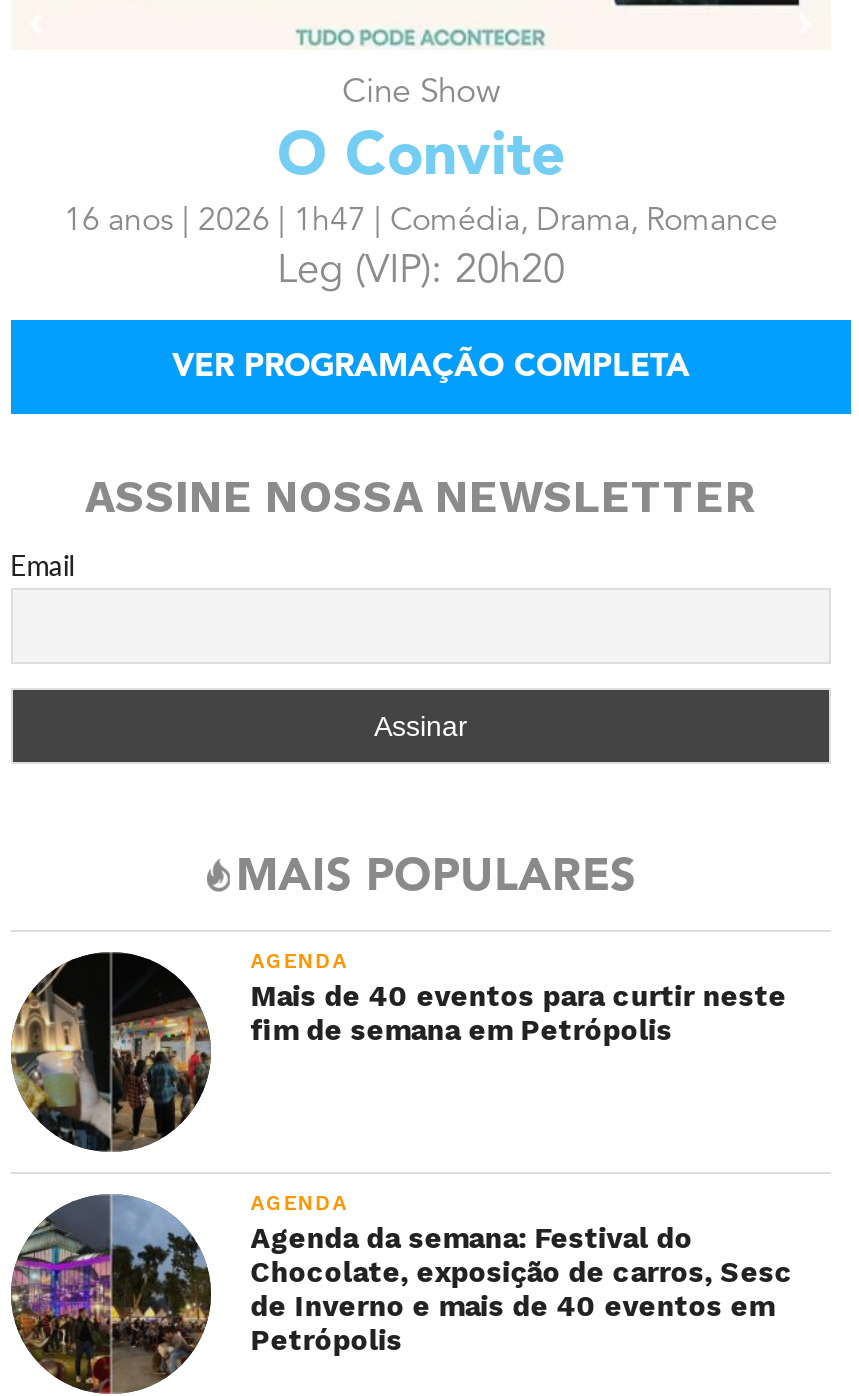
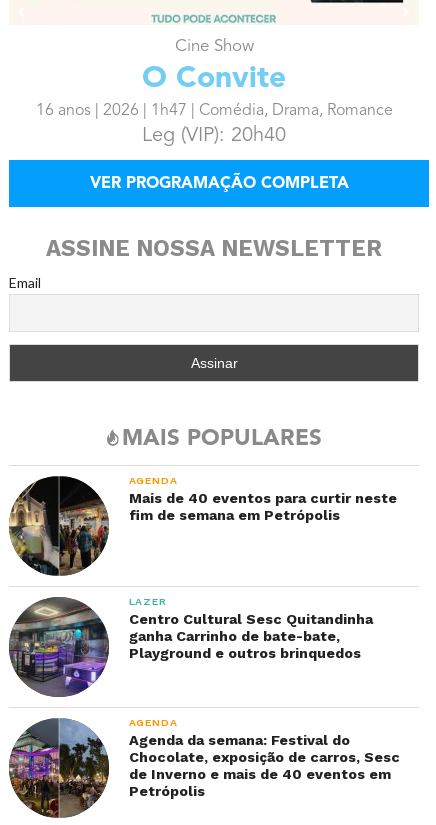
- Leg (VIP): 20h20
+ Leg (VIP): 20h40

+ [image]
+ LAZER
+ Centro Cultural Sesc Quitandinha
+ ganha Carrinho de bate-bate,
+ Playground e outros brinquedos
